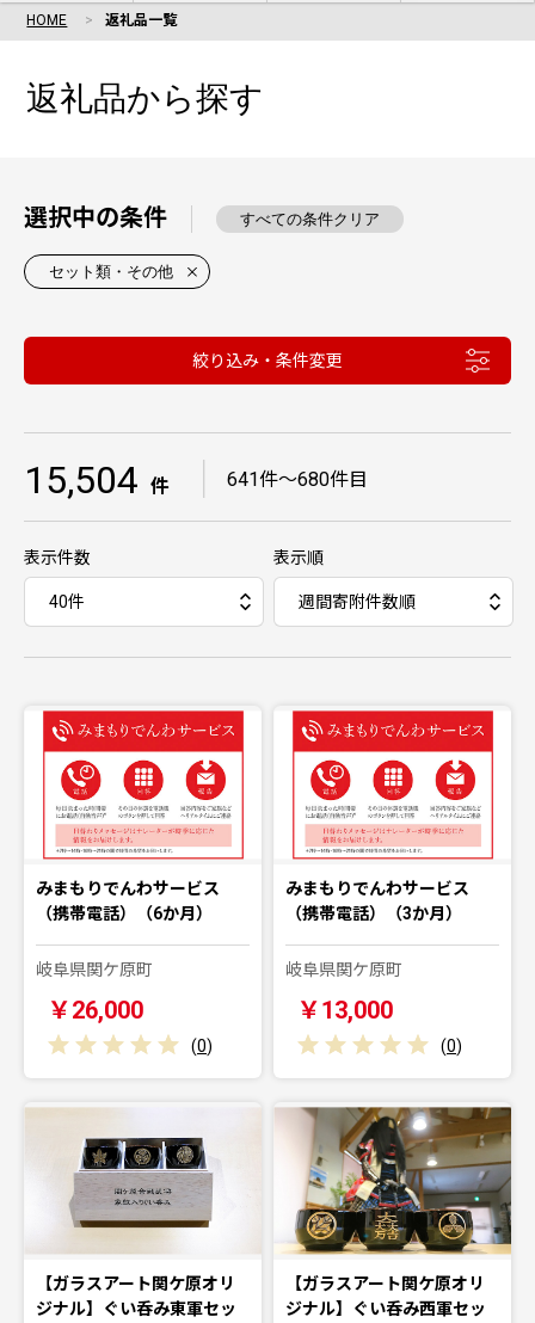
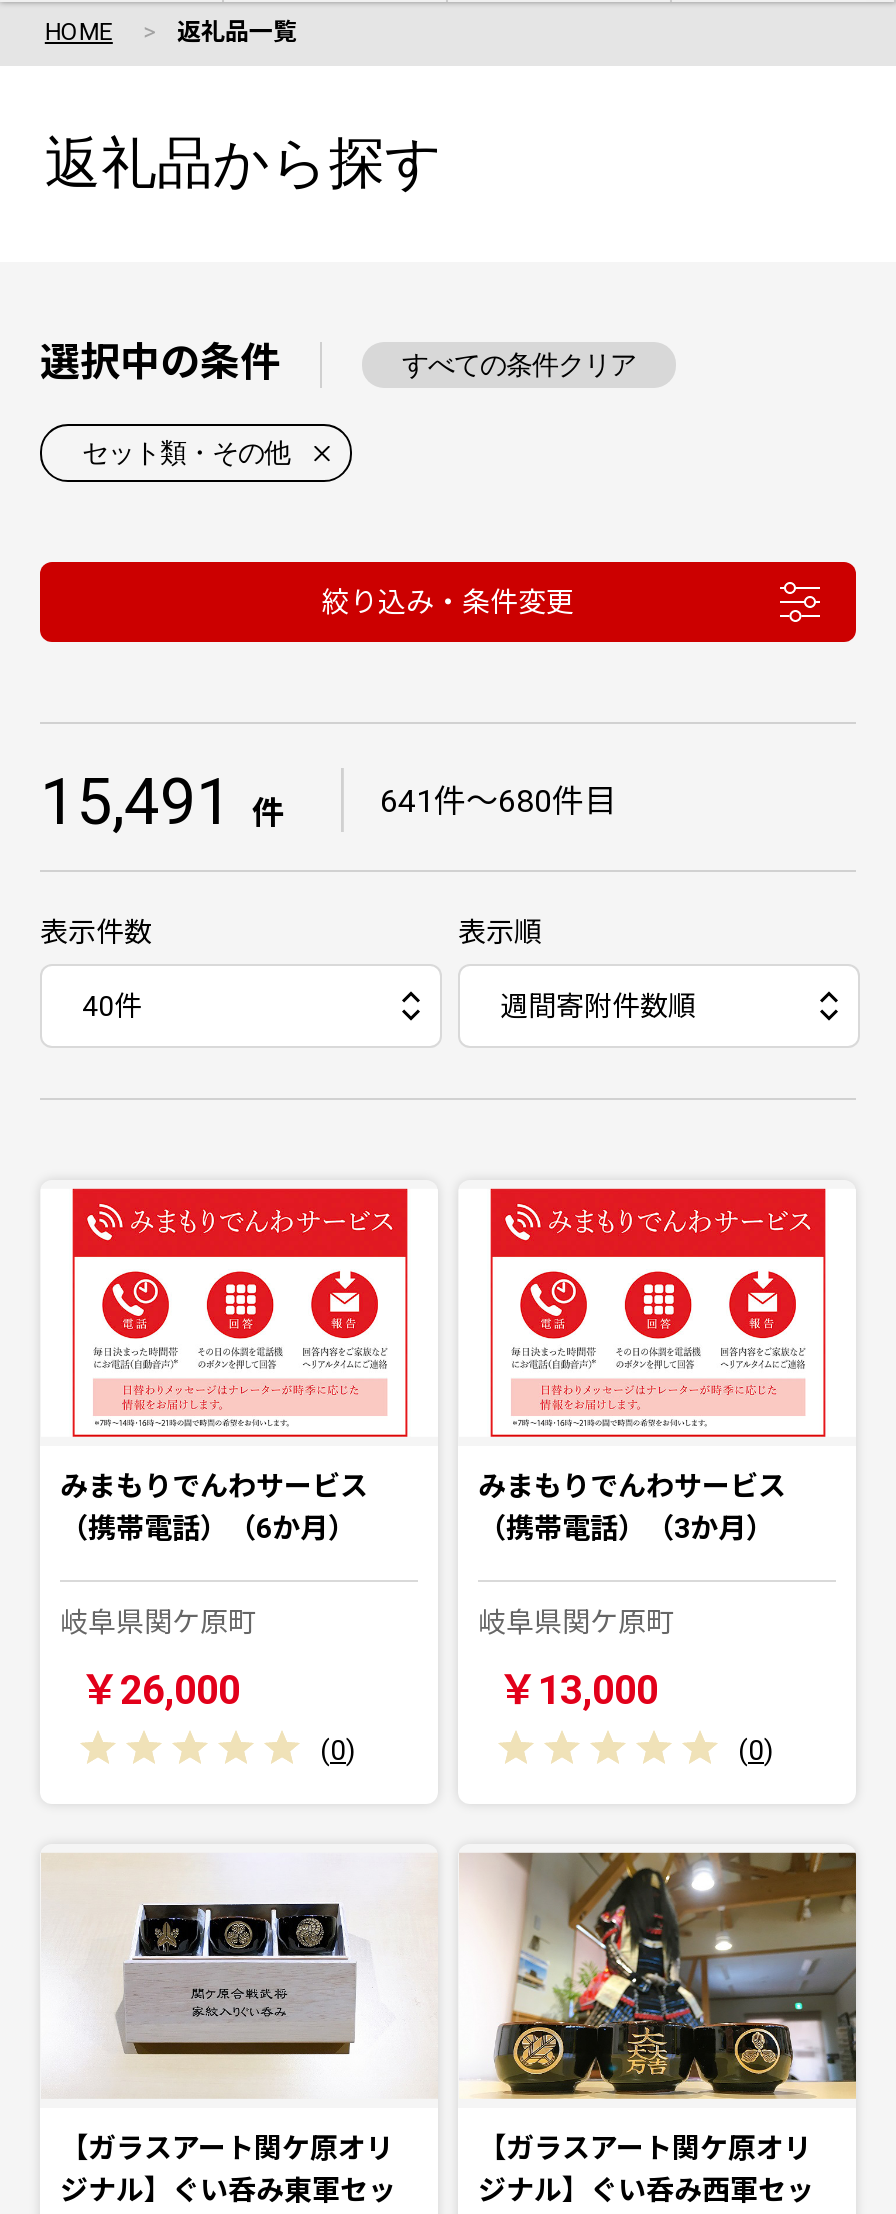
- 15,504 件 ｜ 641件〜680件目
+ 15,491 件 ｜ 641件〜680件目
